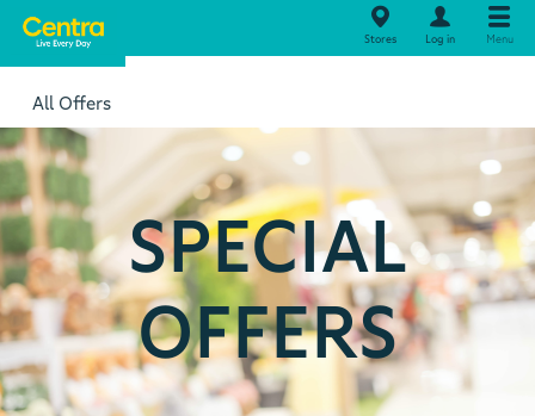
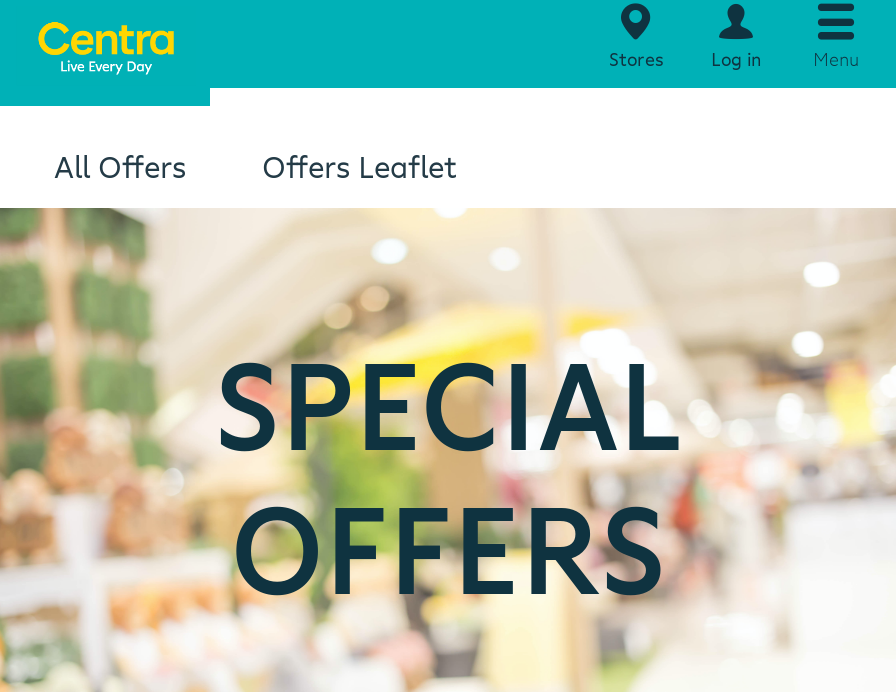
+ Offers Leaflet
